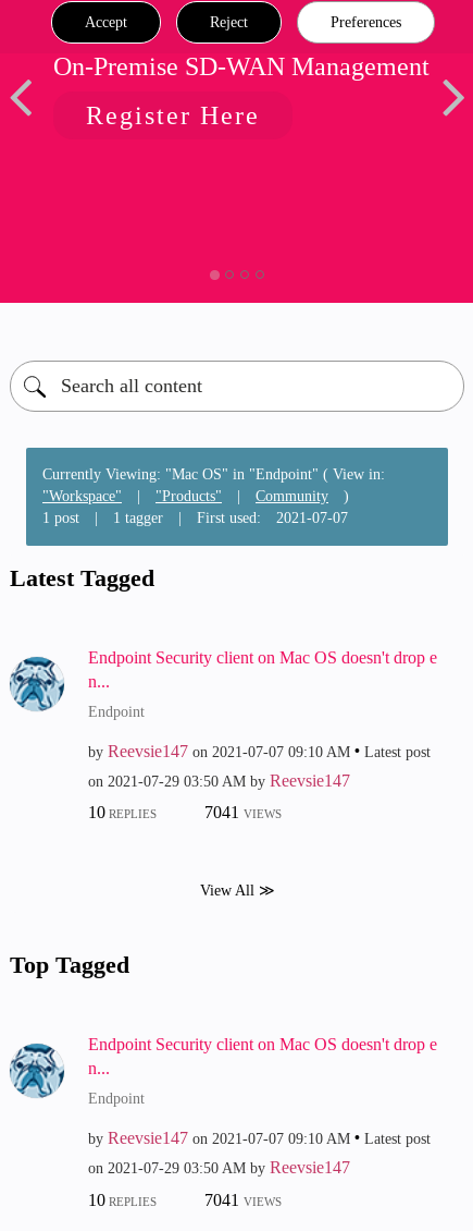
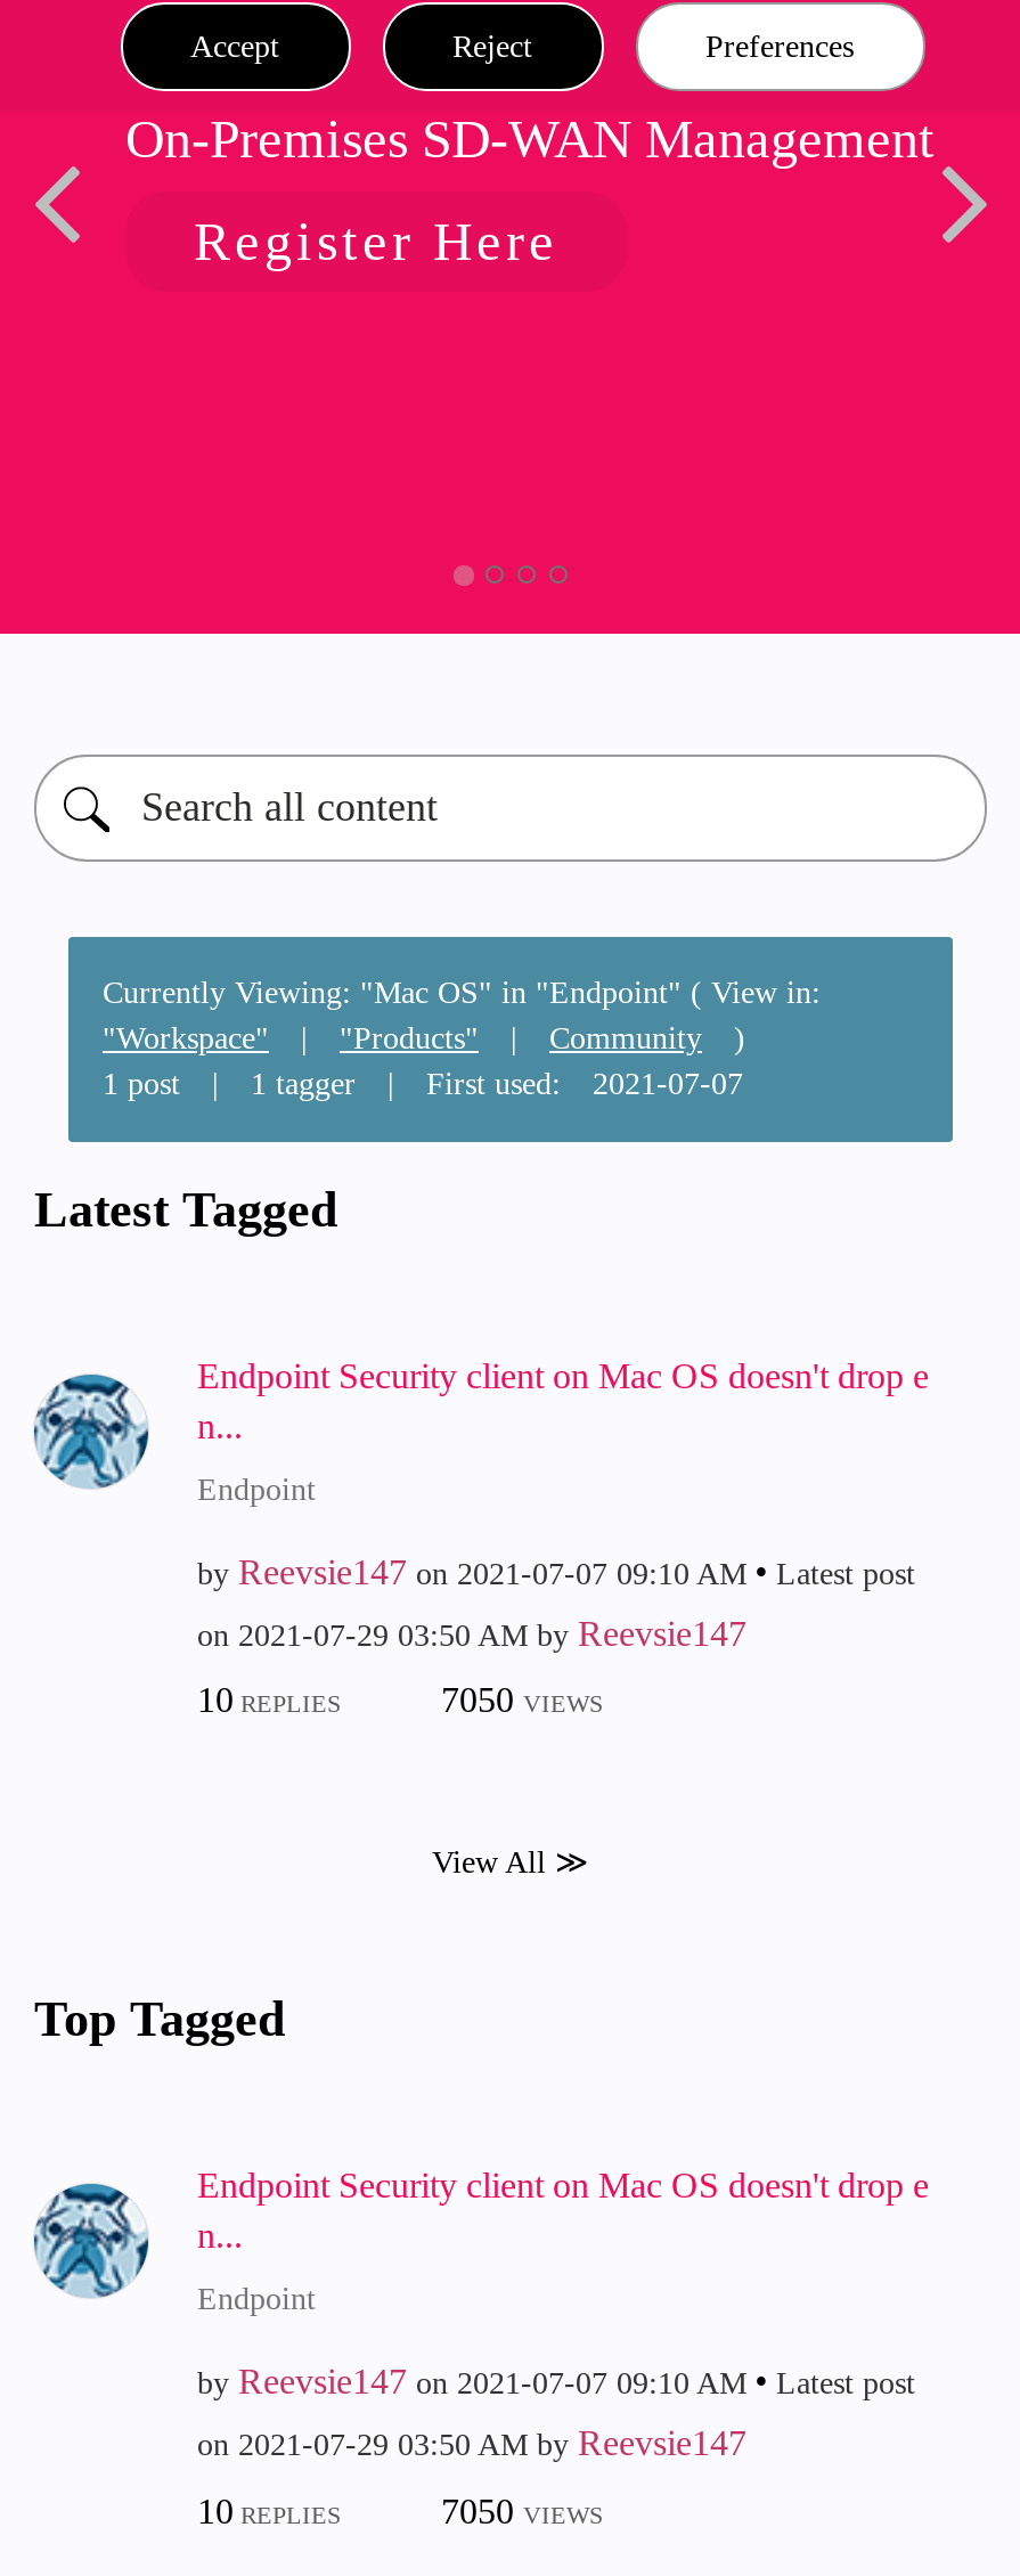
- On-Premise SD-WAN Management
+ On-Premises SD-WAN Management

- 7041 VIEWS
+ 7050 VIEWS

- 7041 VIEWS
+ 7050 VIEWS
